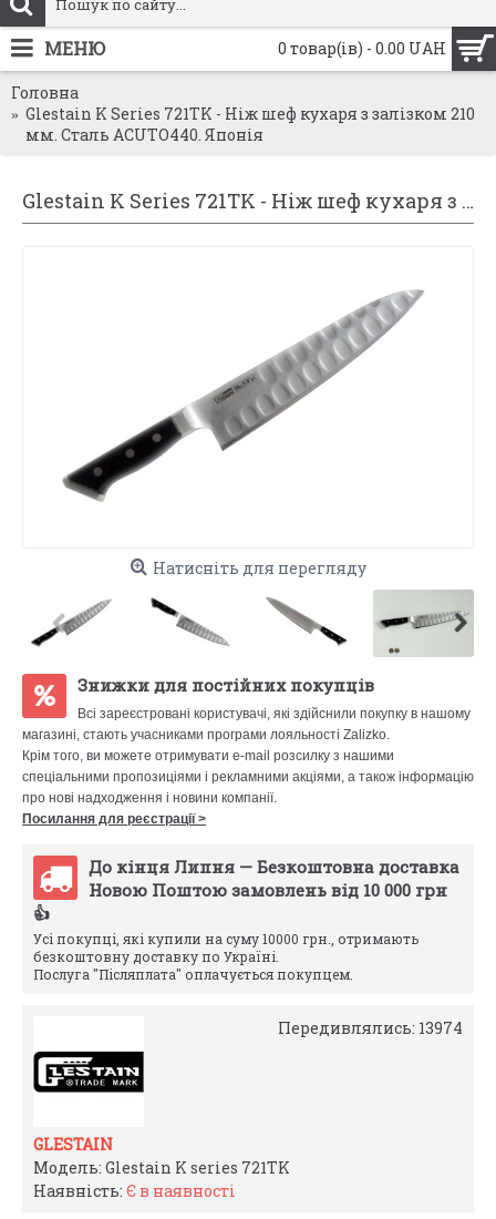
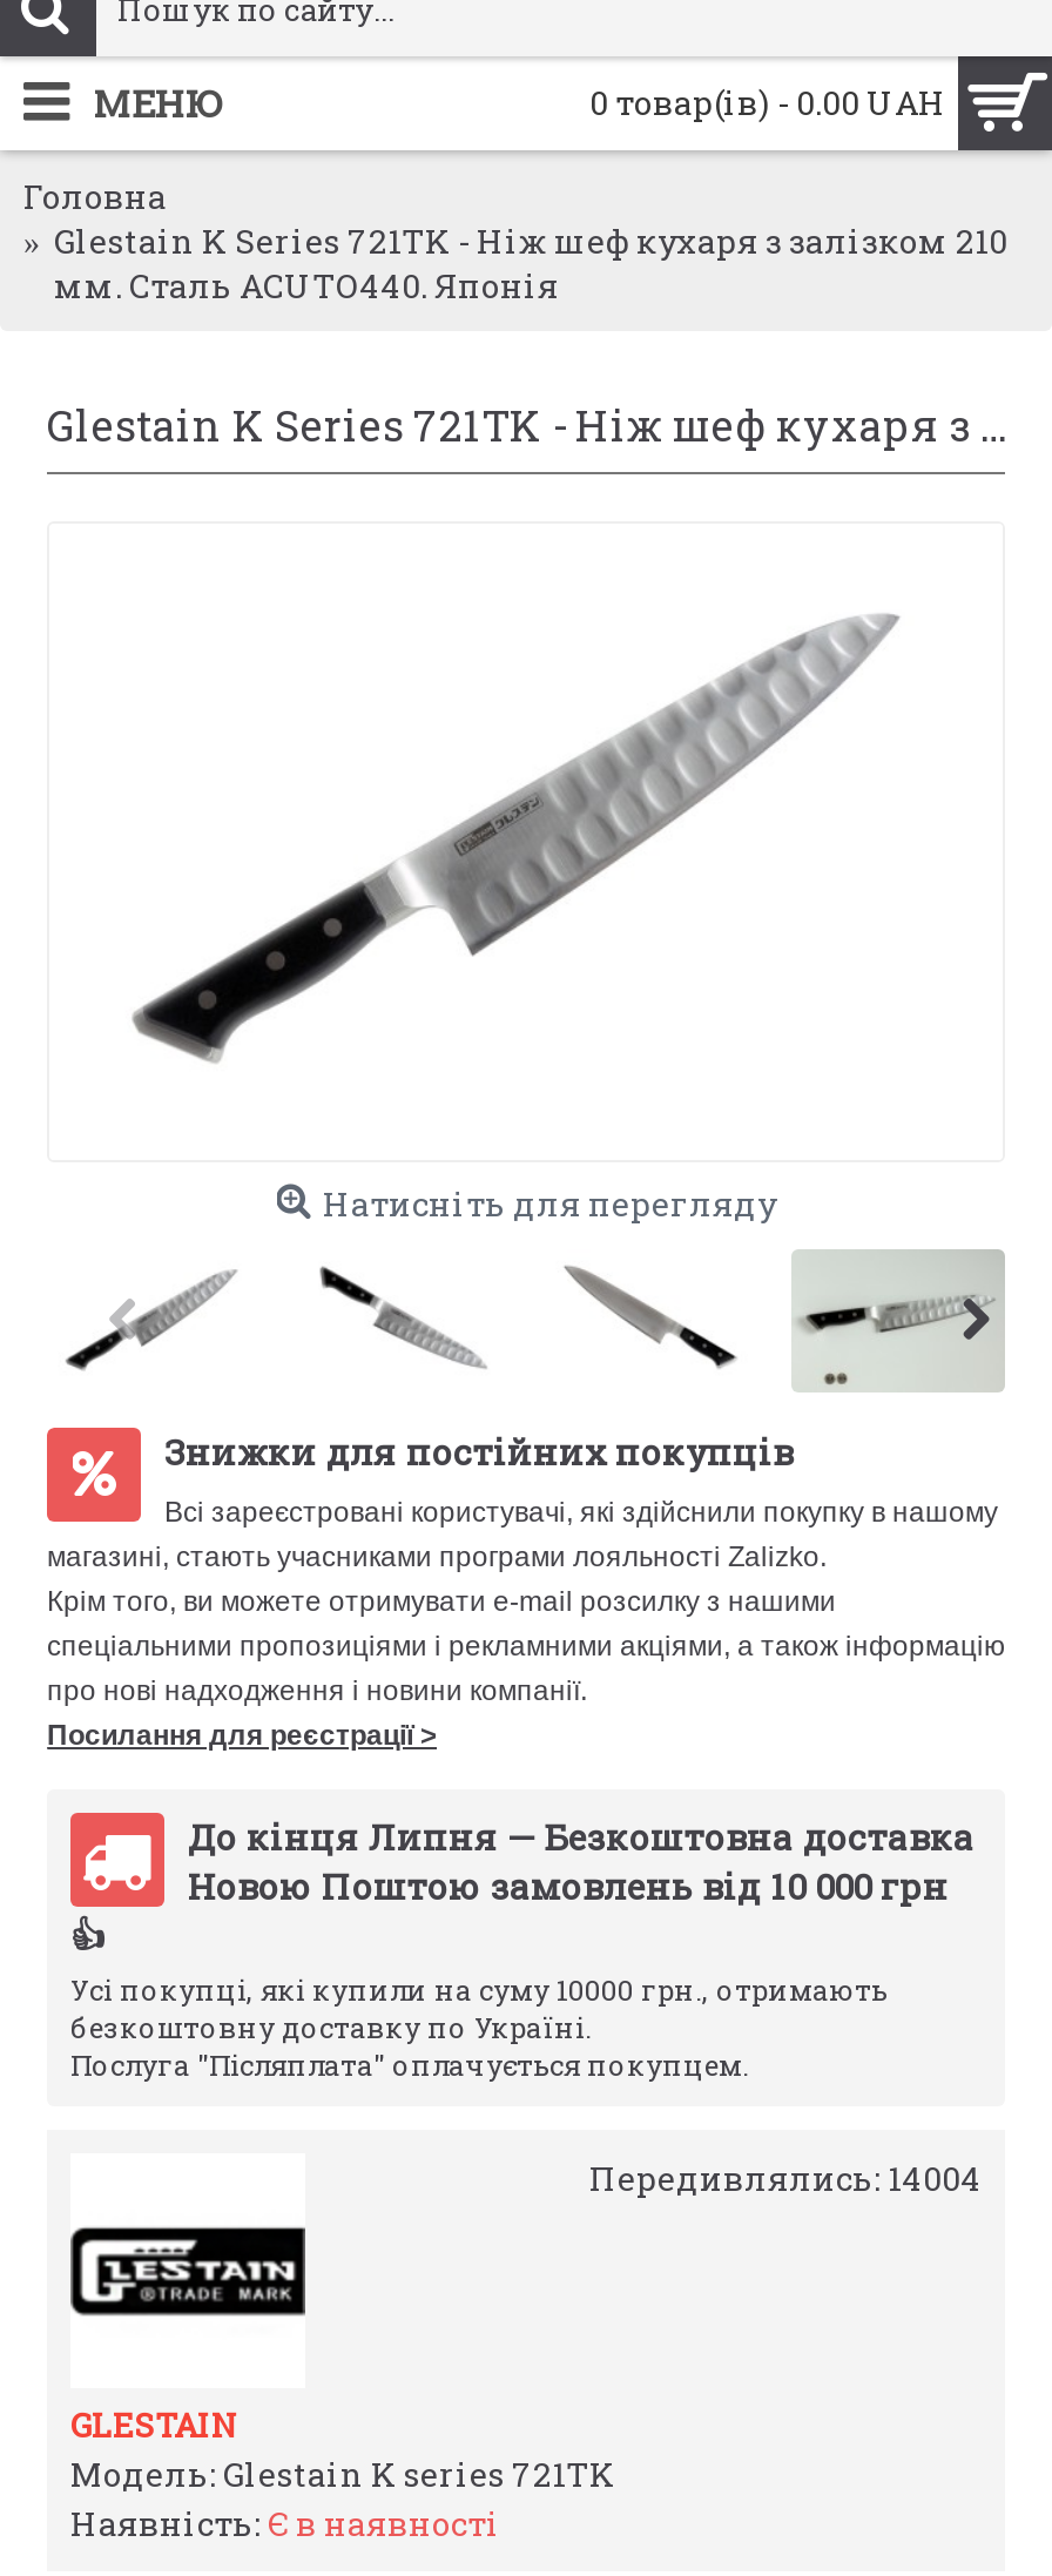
- Передивлялись: 13974
+ Передивлялись: 14004
